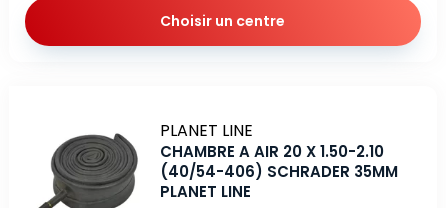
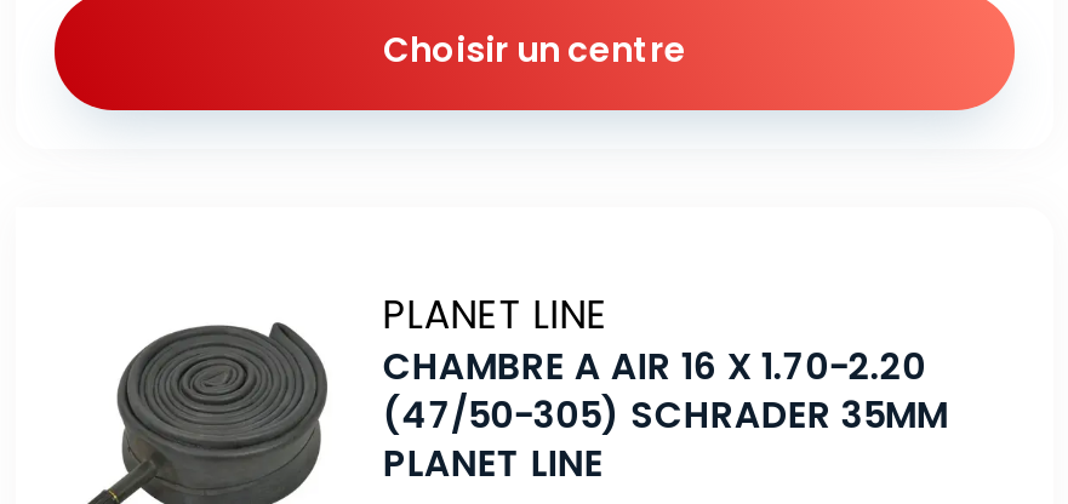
- CHAMBRE A AIR 20 X 1.50-2.10
+ CHAMBRE A AIR 16 X 1.70-2.20

- (40/54-406) SCHRADER 35MM
+ (47/50-305) SCHRADER 35MM
